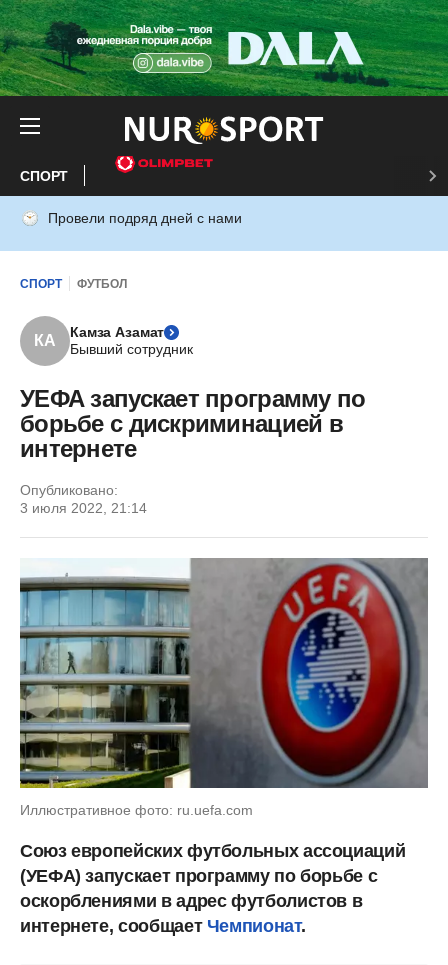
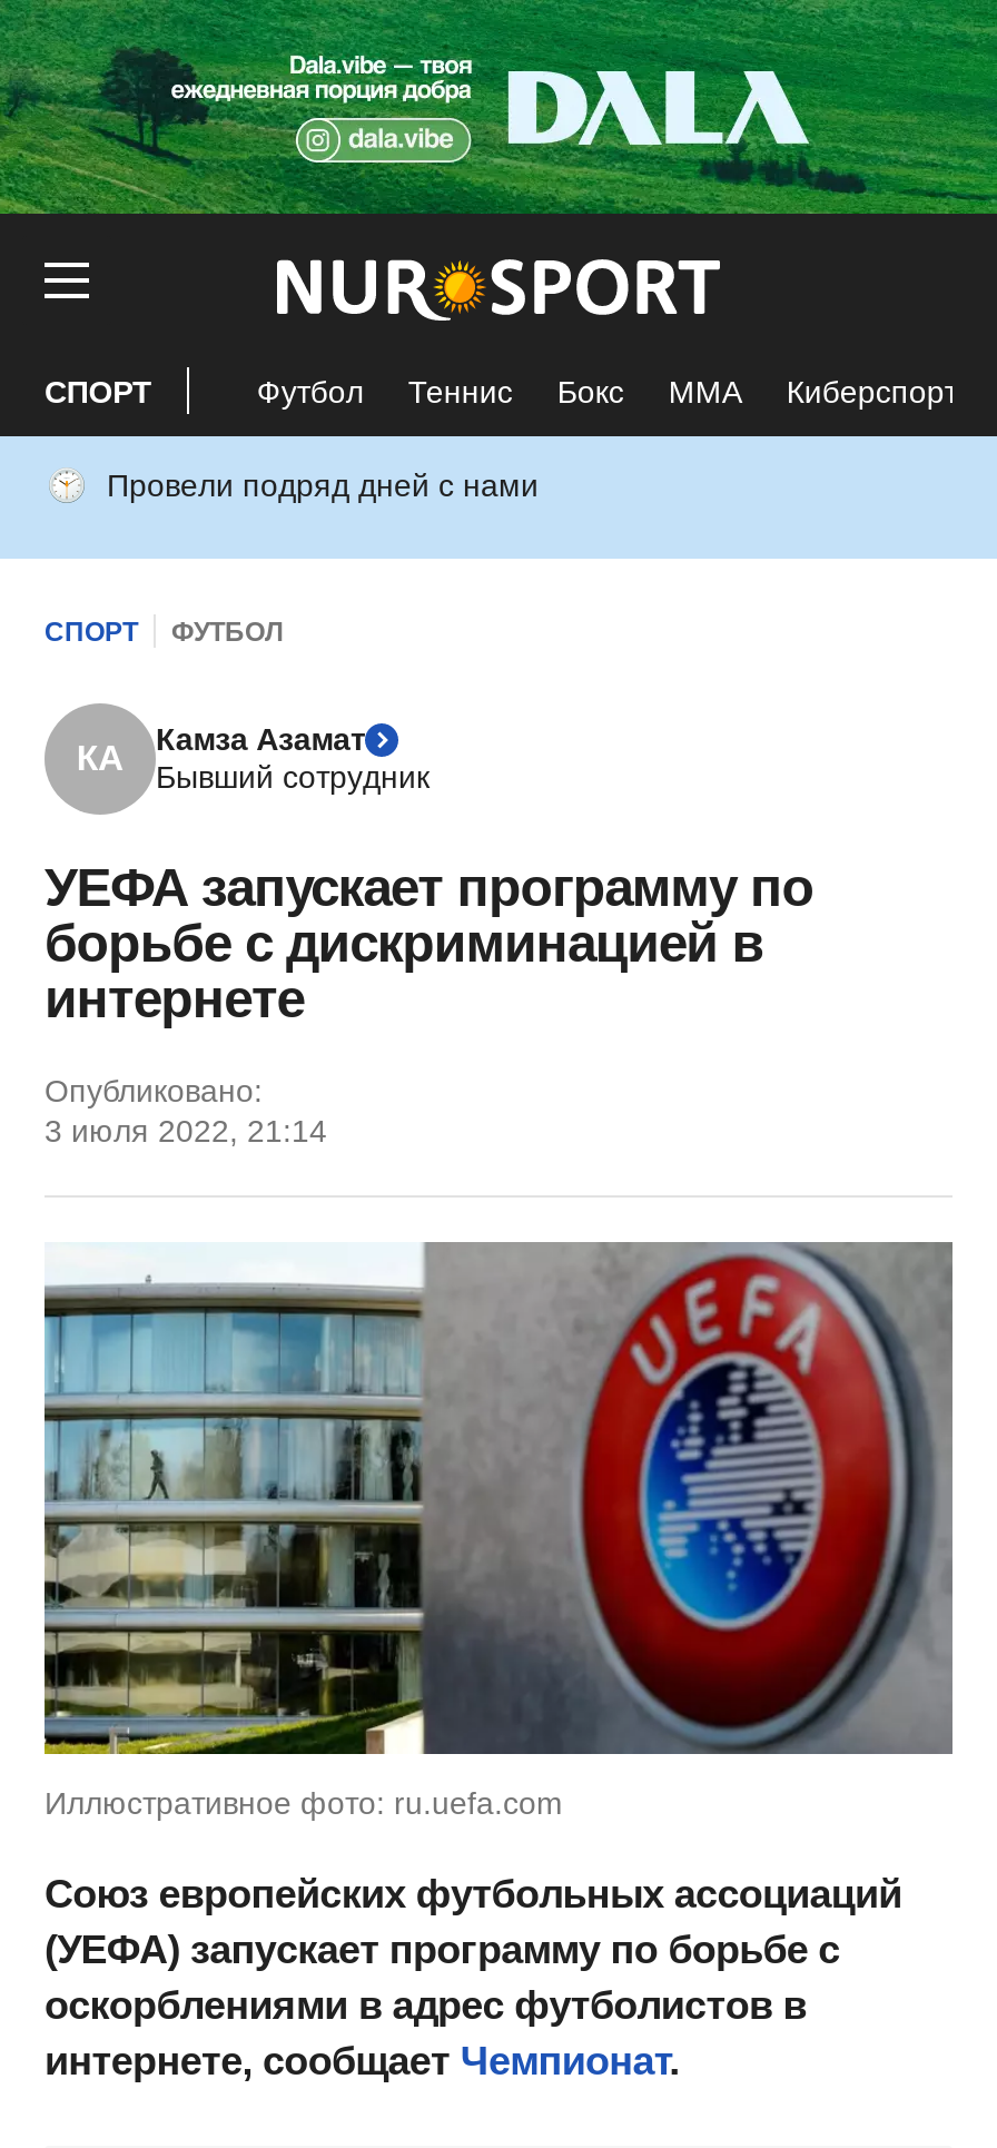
+ Футбол
+ Теннис
+ Бокс
+ ММА
+ Киберспорт
